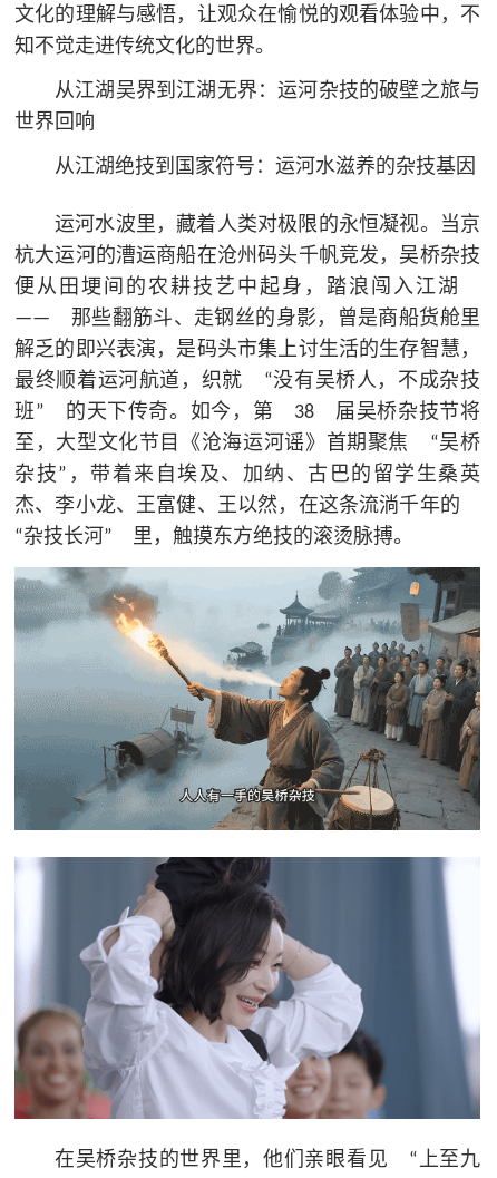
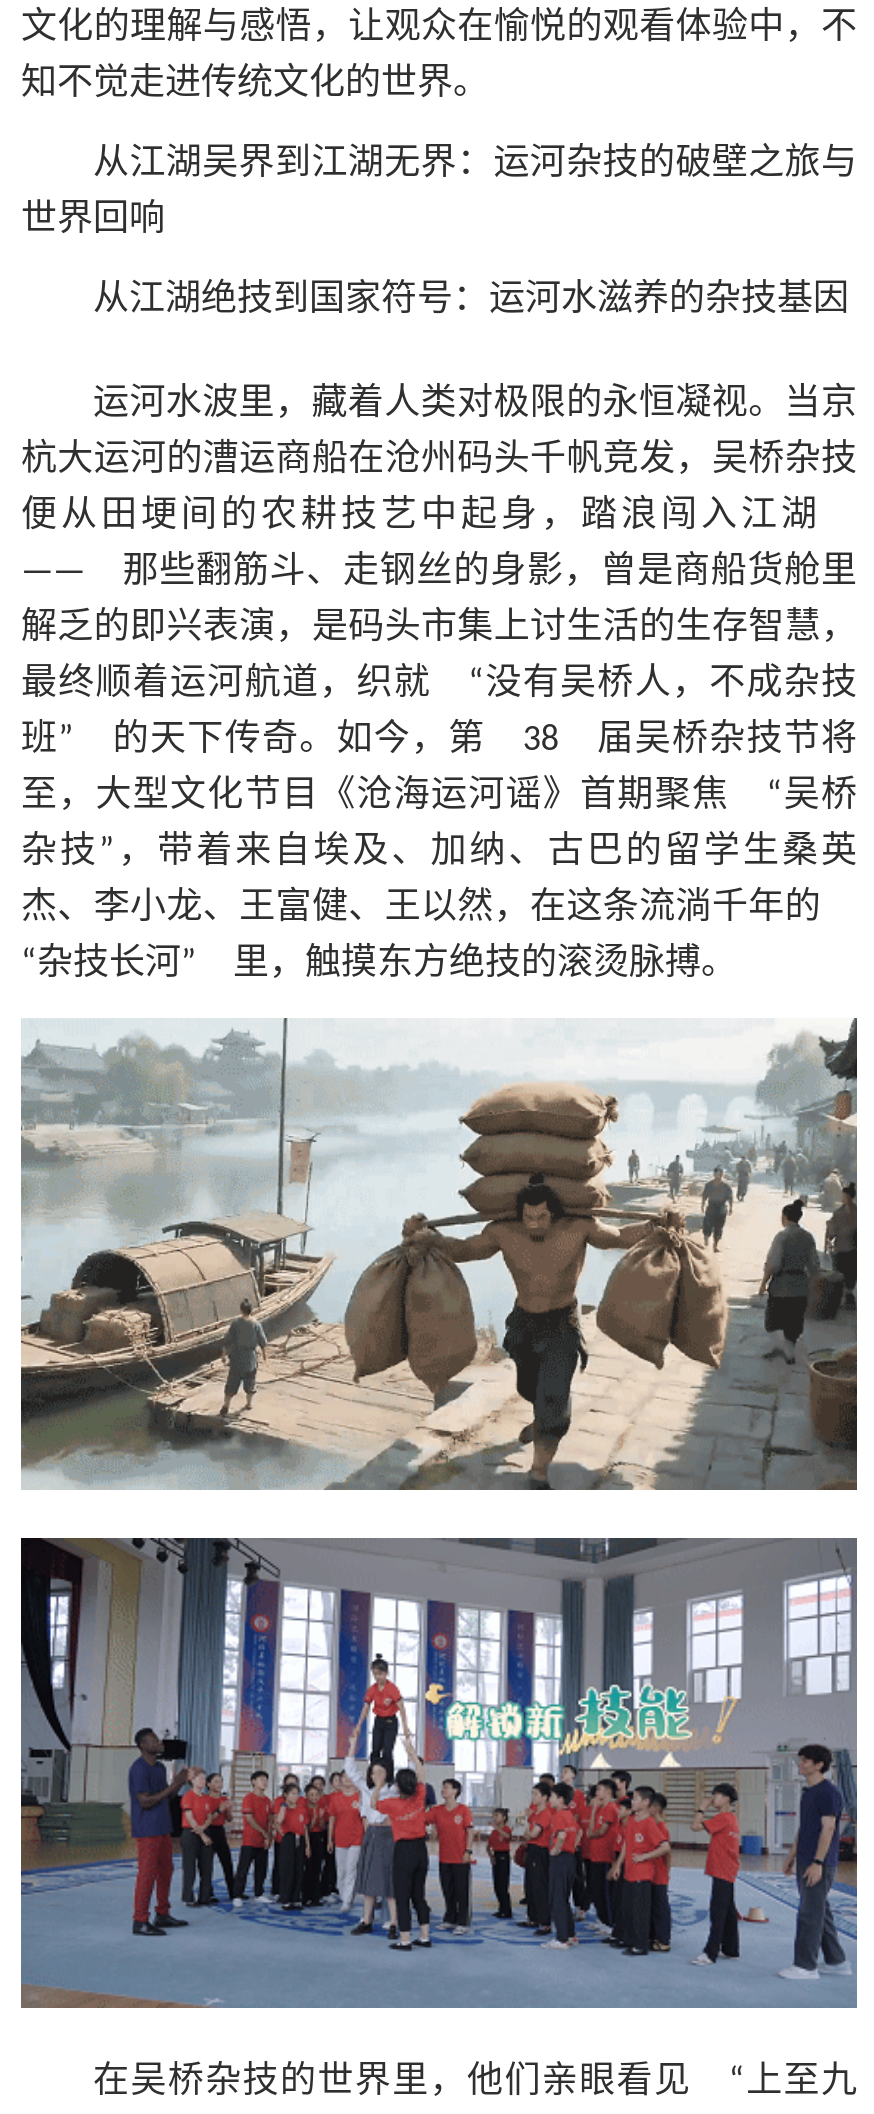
- [image]
+ [image]

- [image]
+ [image]
